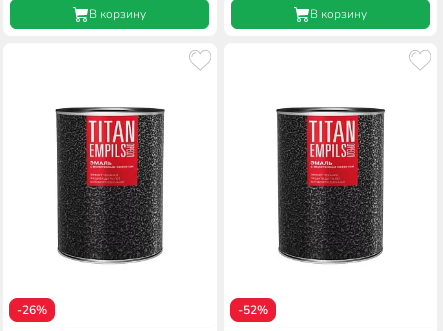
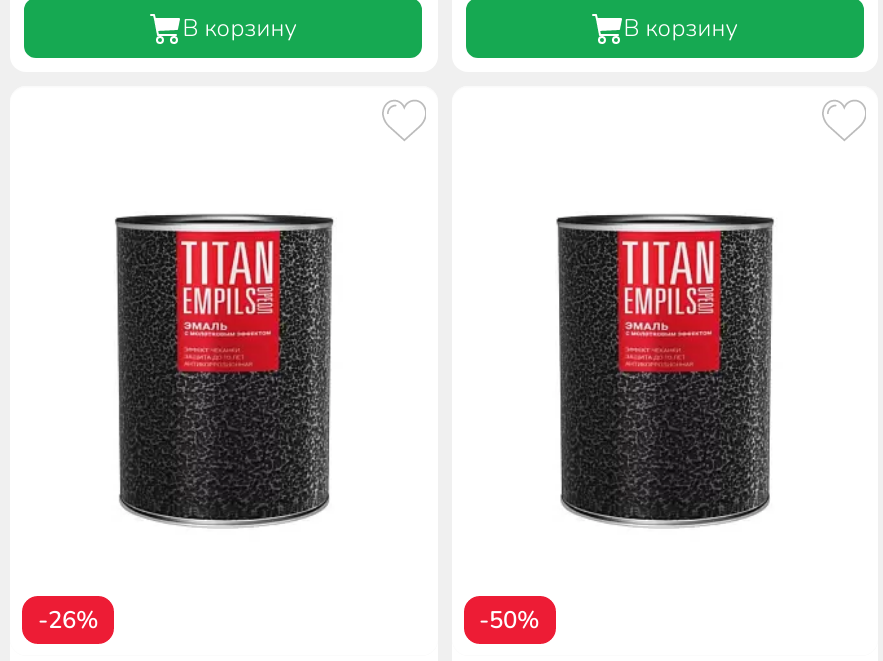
- -52%
+ -50%
